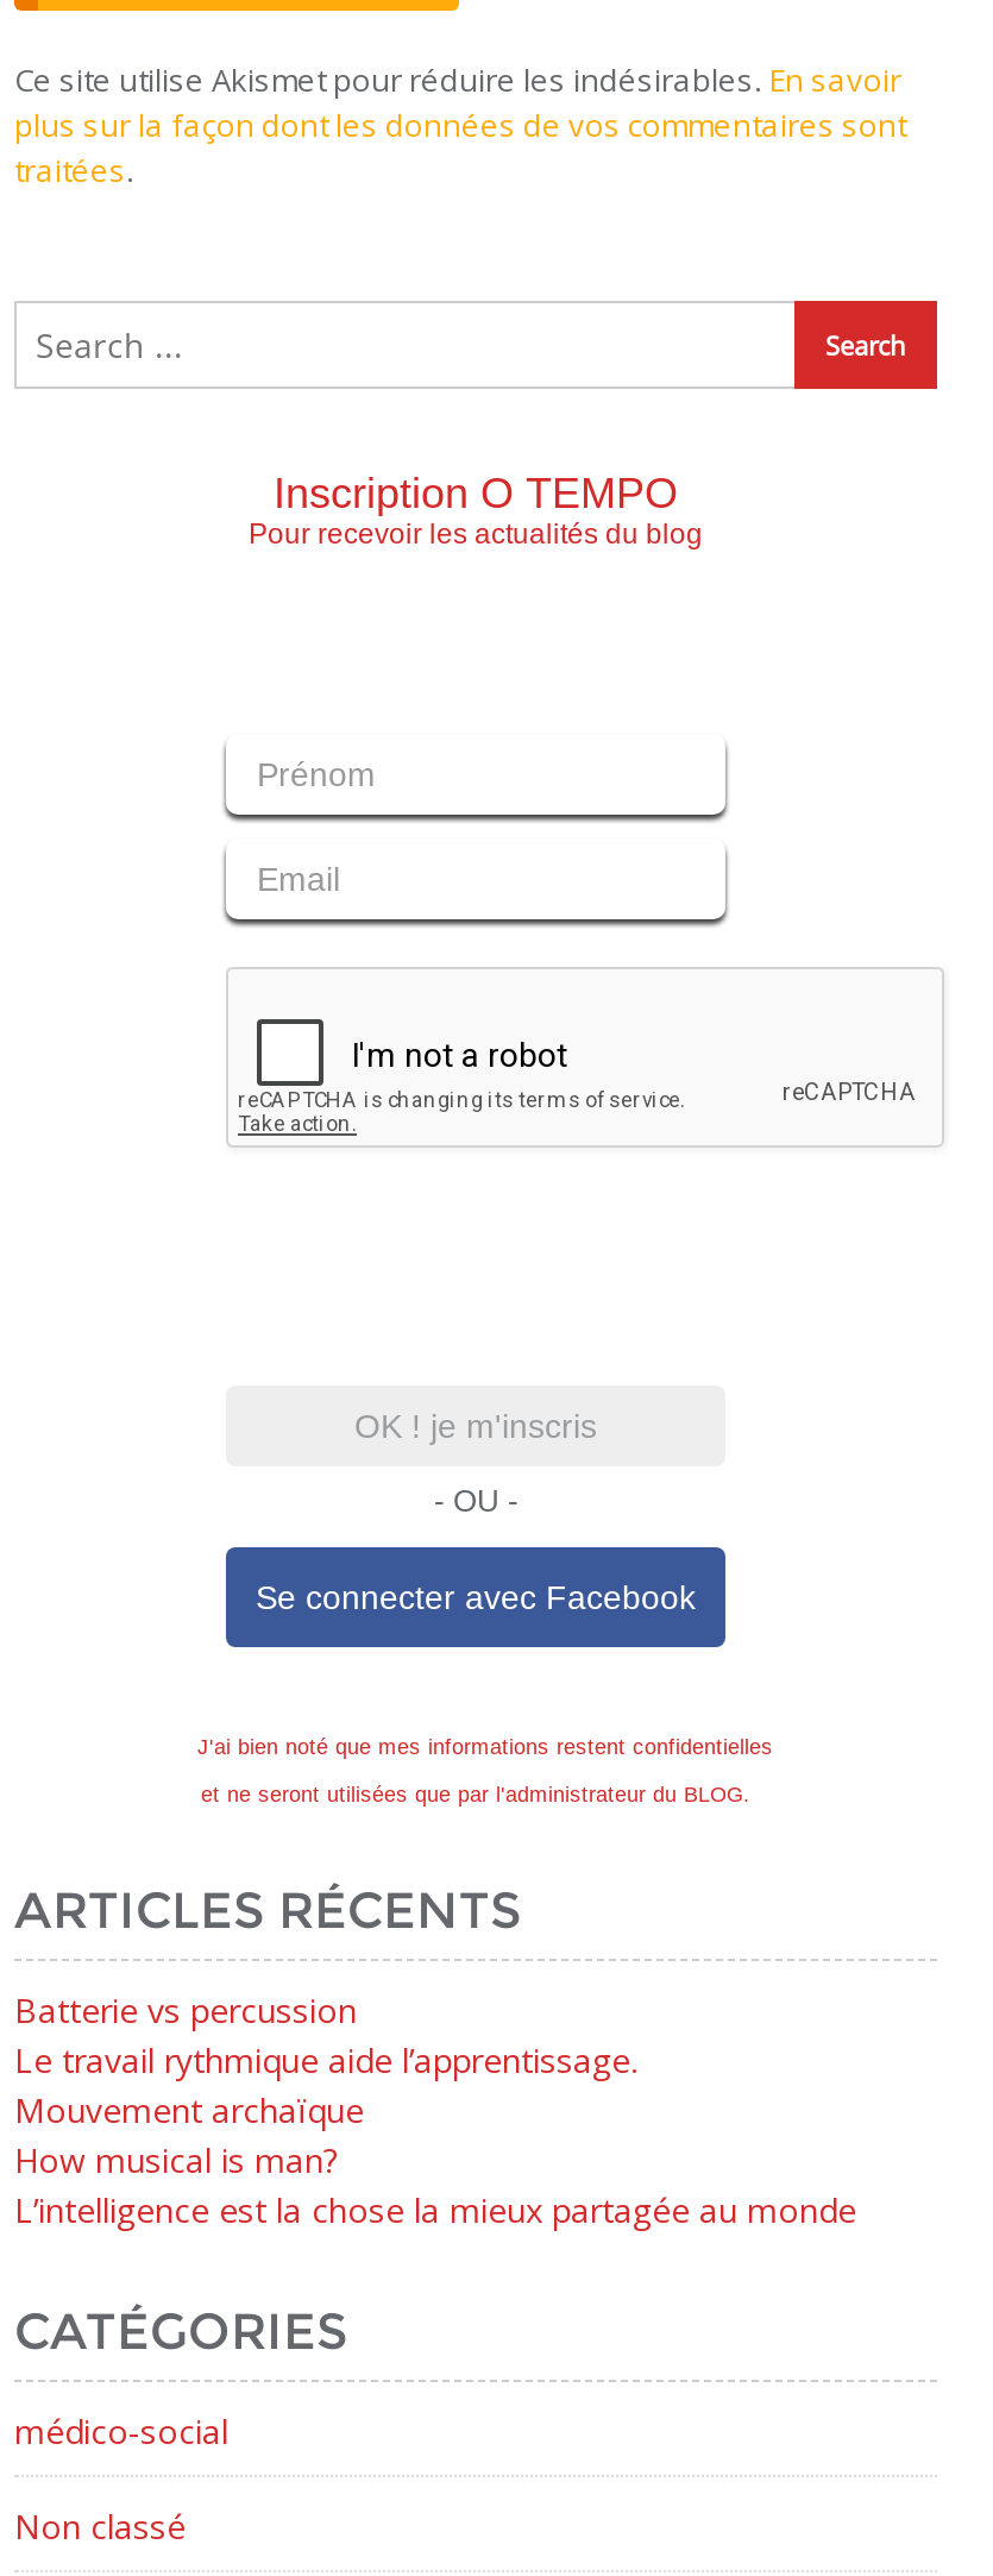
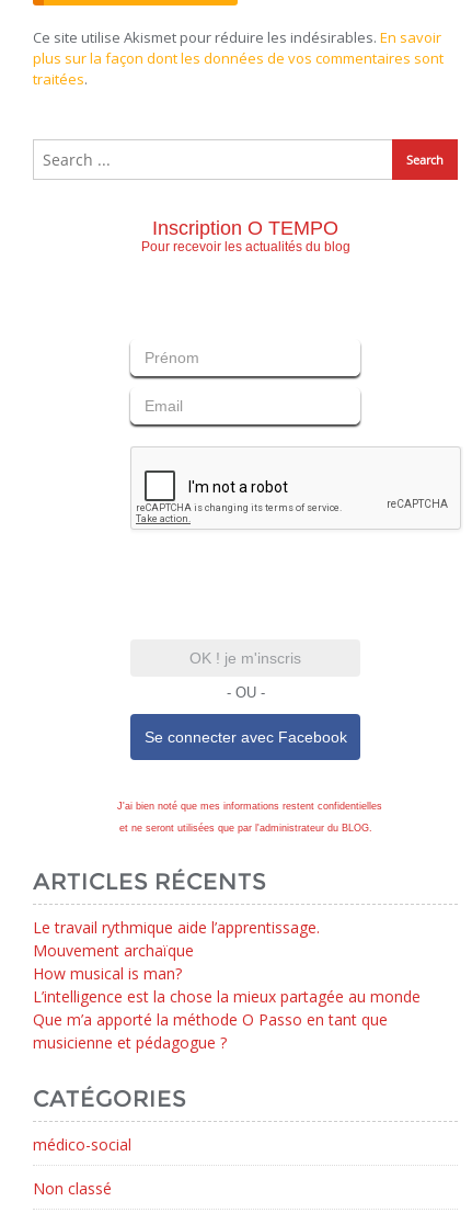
- Batterie vs percussion

moved up: Le travail rythmique aide l’apprentissage. | Mouvement archaïque | How musical is man? | L’intelligence est la chose la mieux partagée au monde

+ Que m’a apporté la méthode O Passo en tant que
+ musicienne et pédagogue ?
